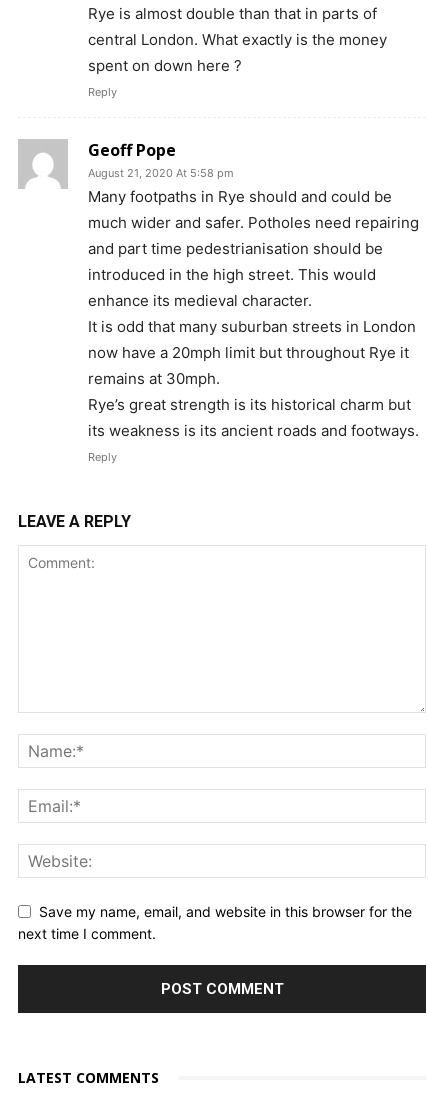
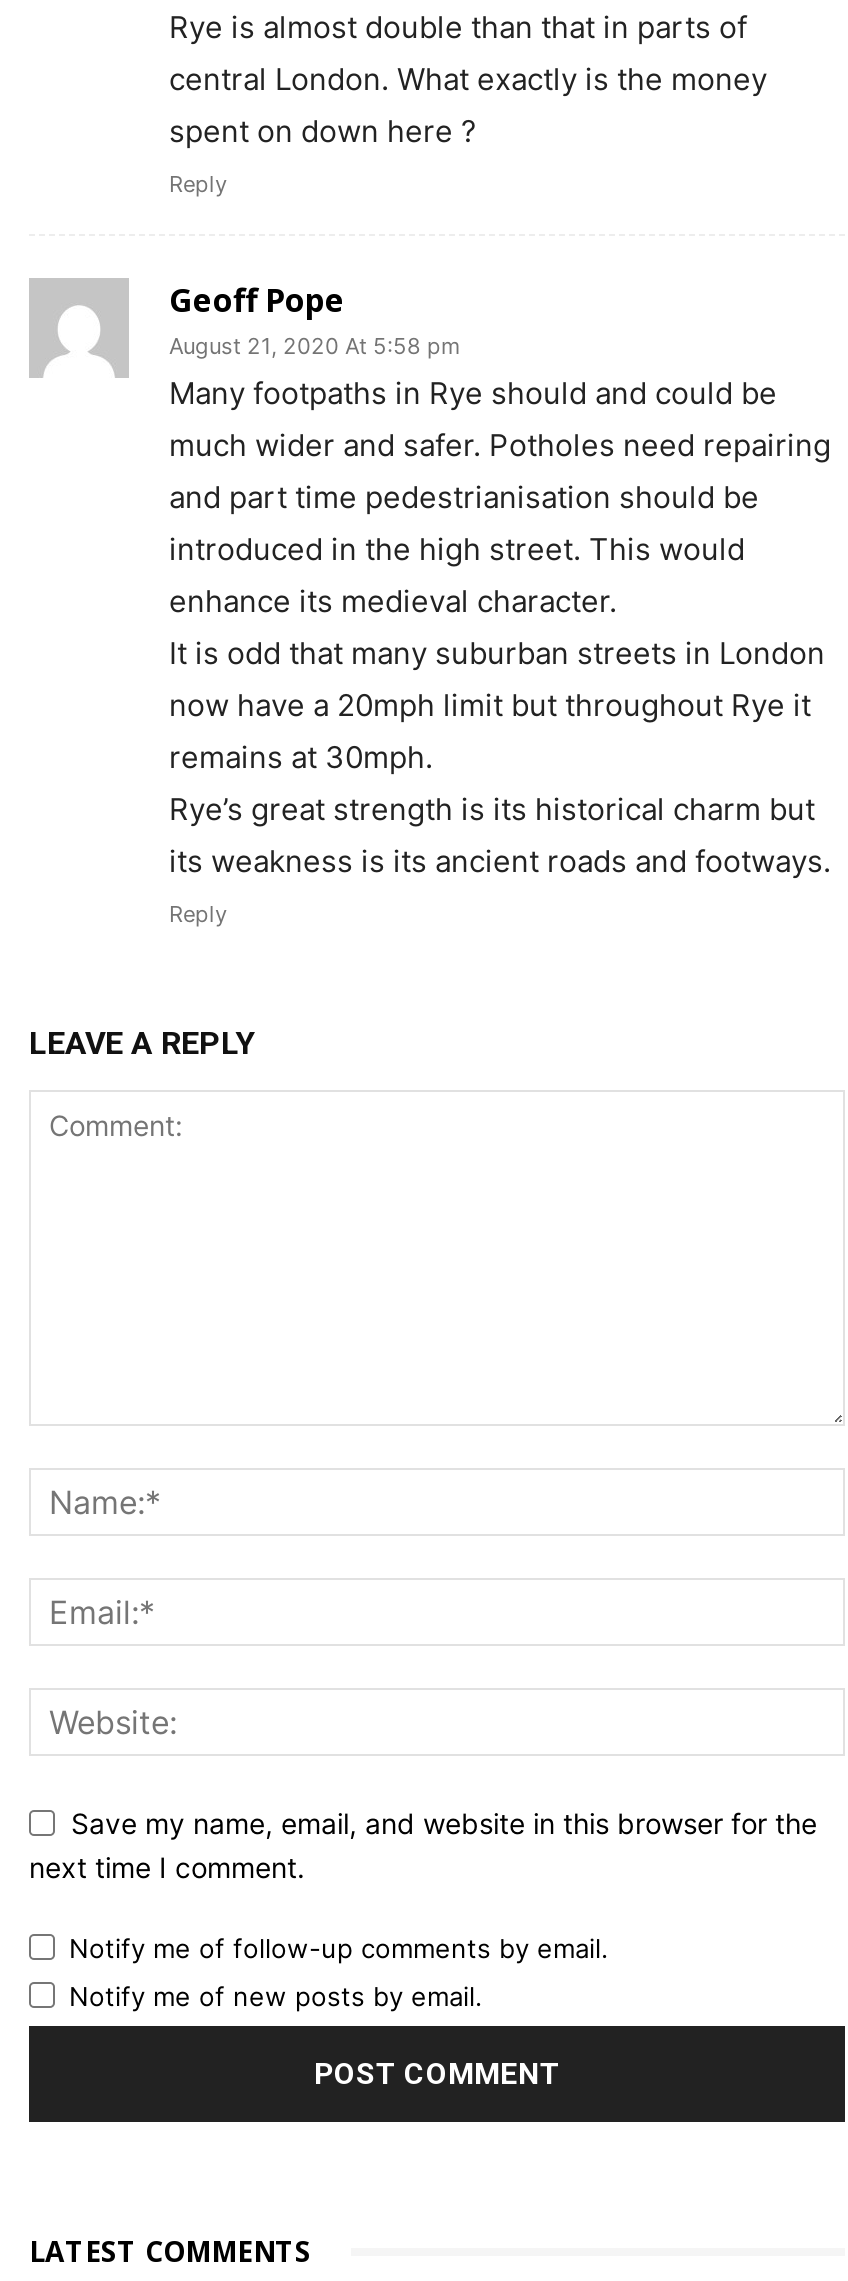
+ Notify me of follow-up comments by email.
+ Notify me of new posts by email.
